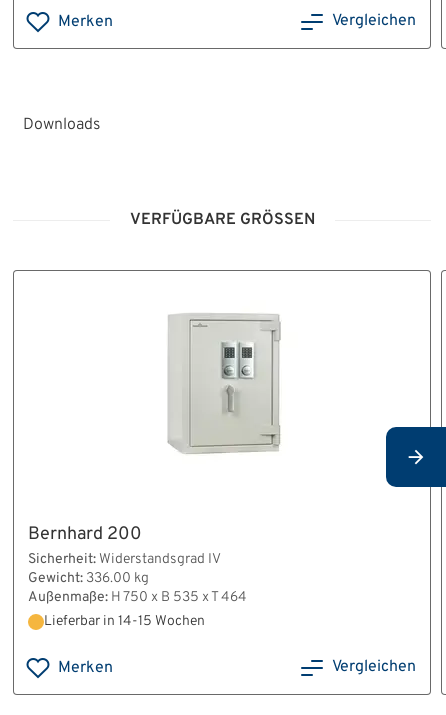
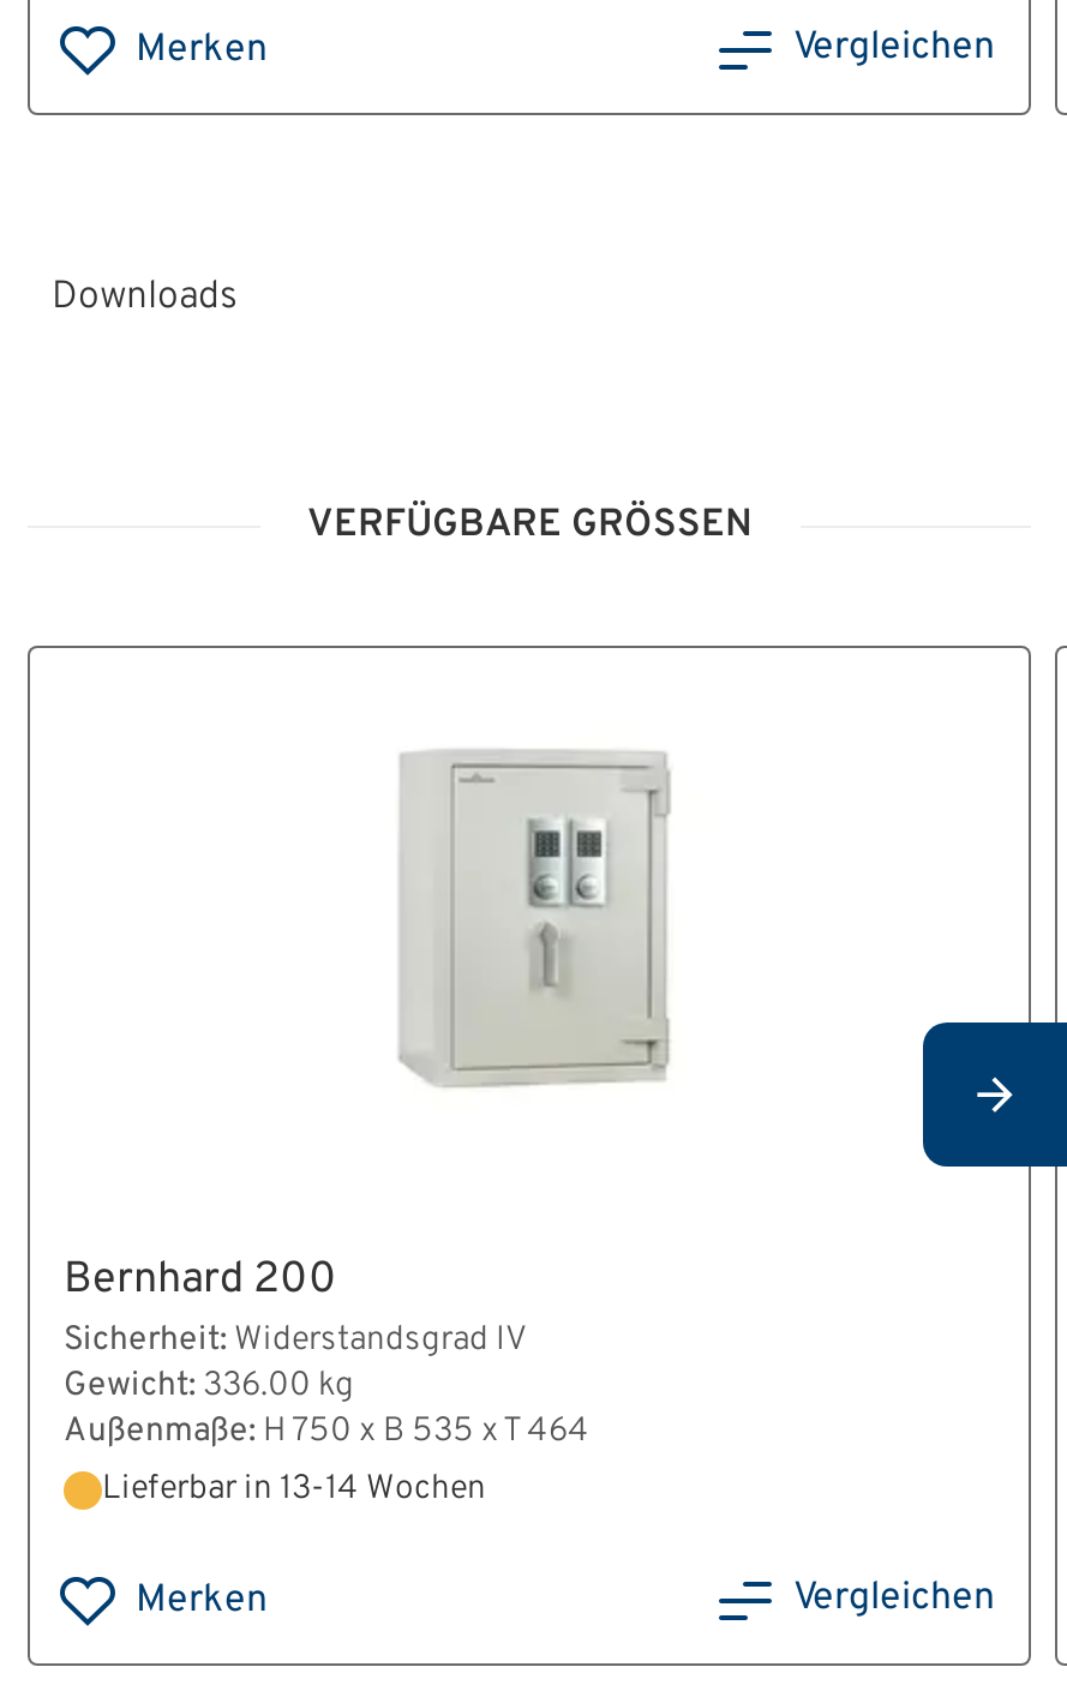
- Lieferbar in 14-15 Wochen
+ Lieferbar in 13-14 Wochen
